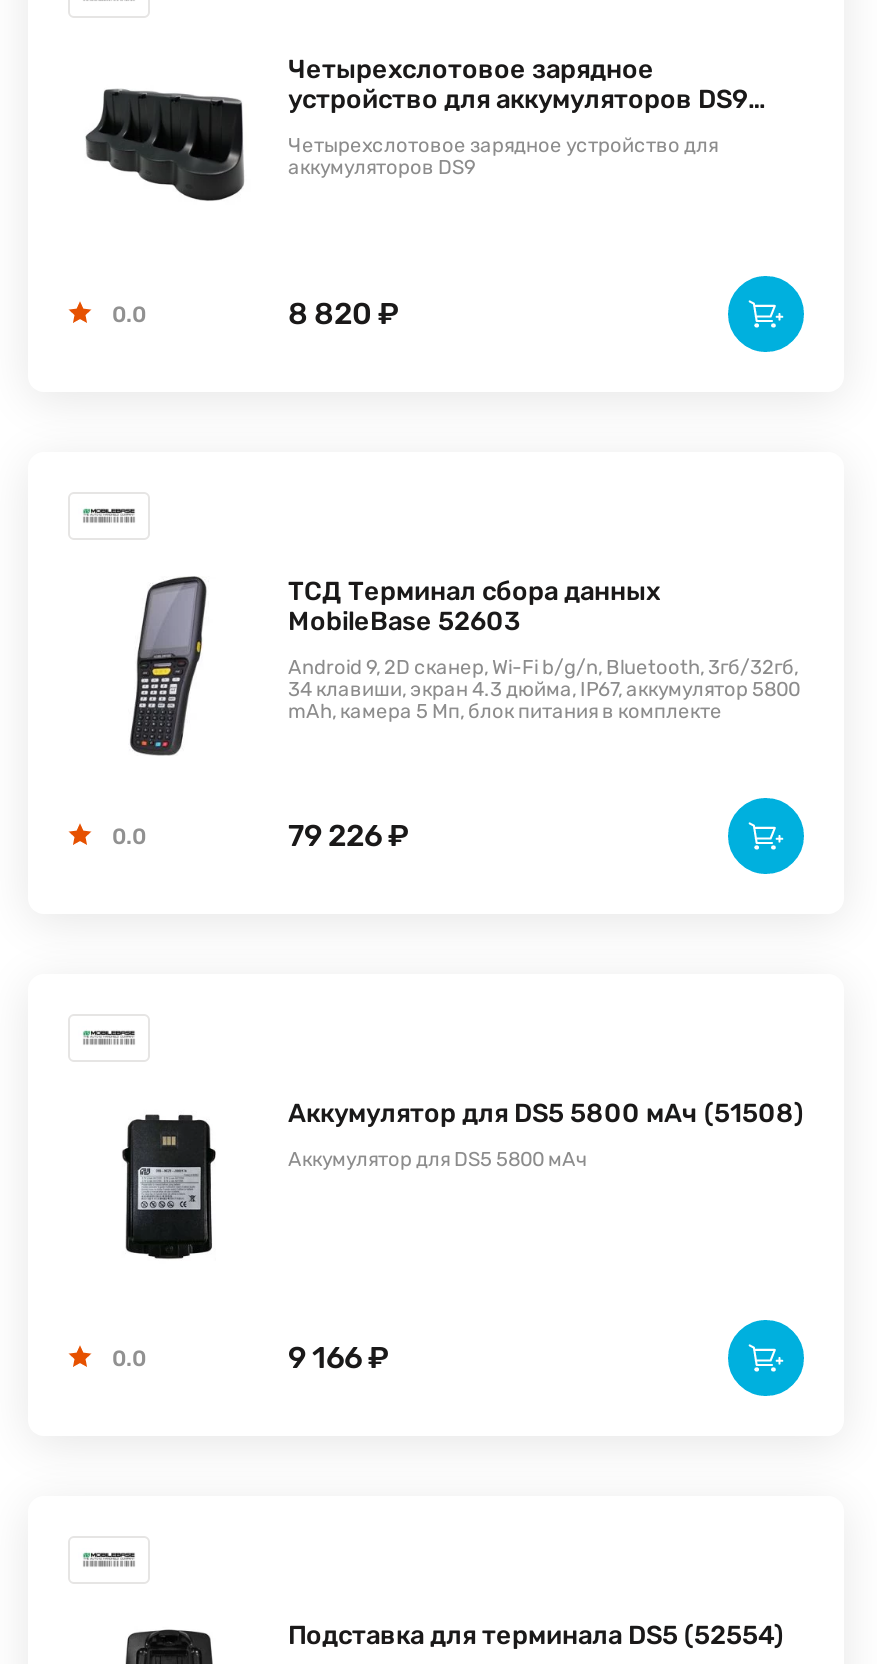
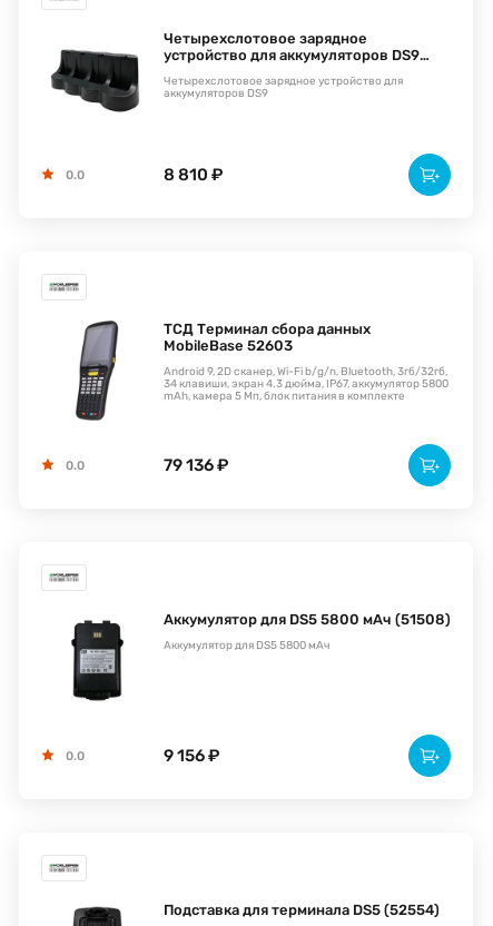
- 8 820 ₽
+ 8 810 ₽

- 79 226 ₽
+ 79 136 ₽

- 9 166 ₽
+ 9 156 ₽
